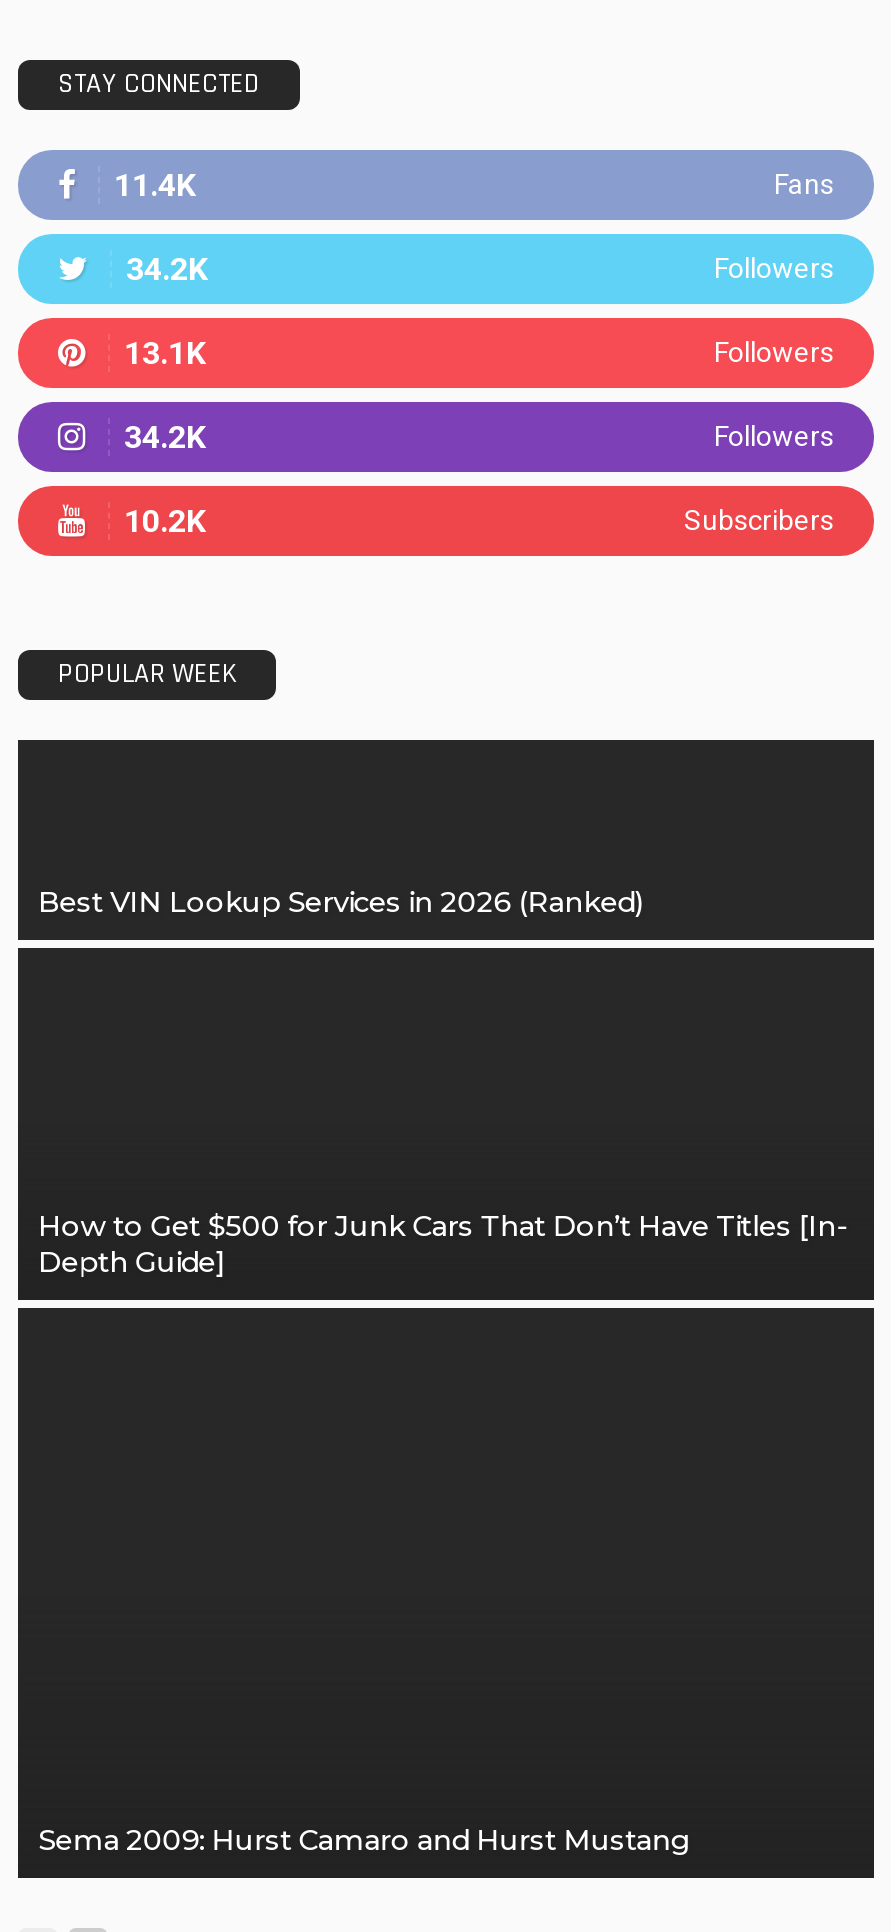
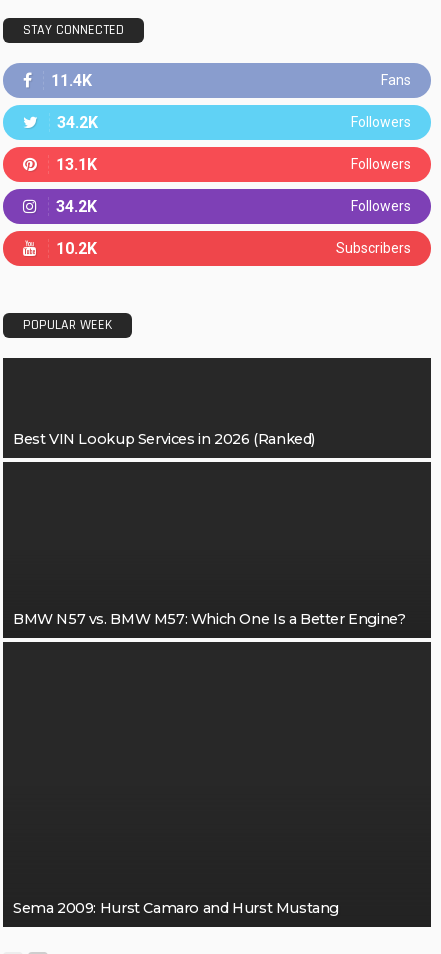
- How to Get $500 for Junk Cars That Don’t Have Titles [In-
- Depth Guide]
+ BMW N57 vs. BMW M57: Which One Is a Better Engine?
